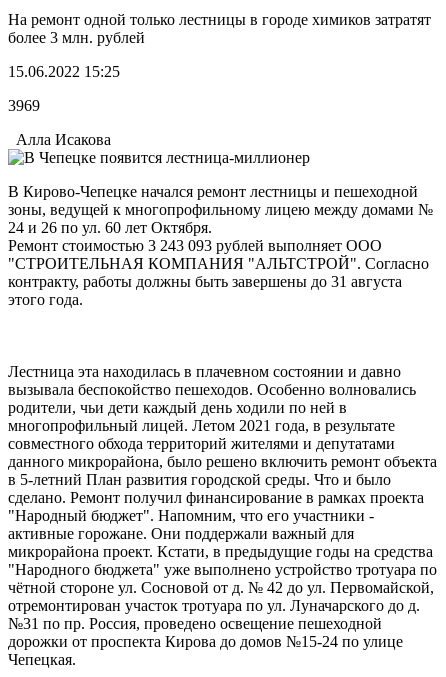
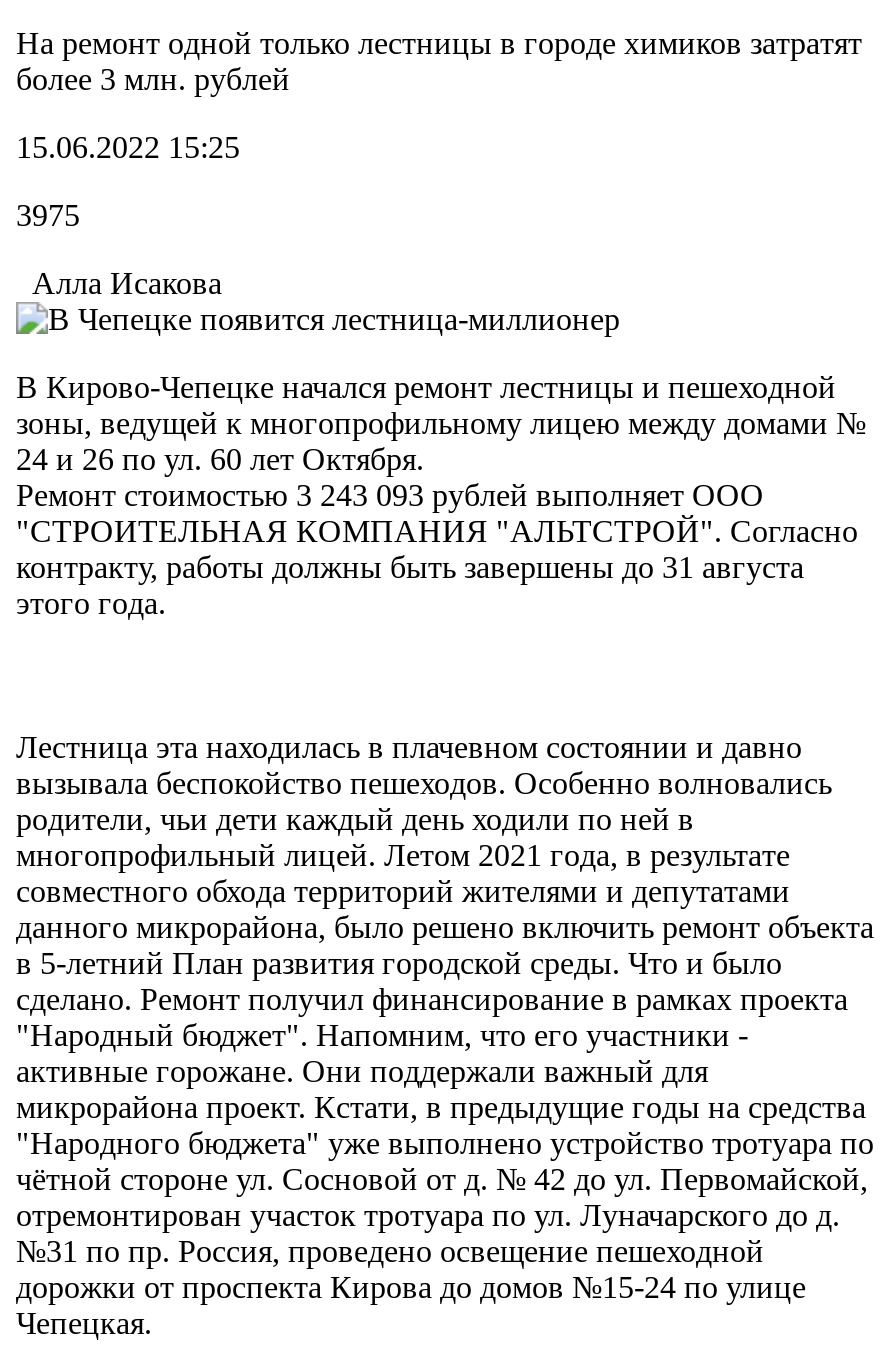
- 3969
+ 3975
